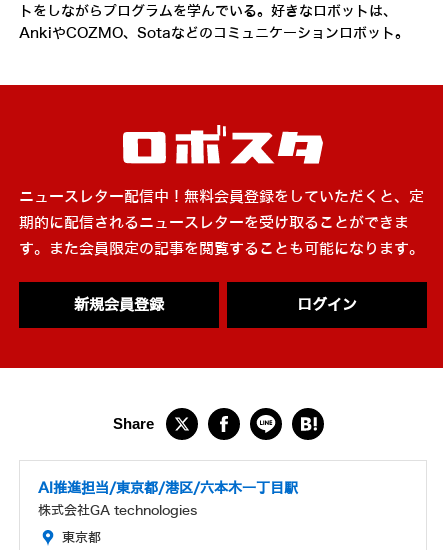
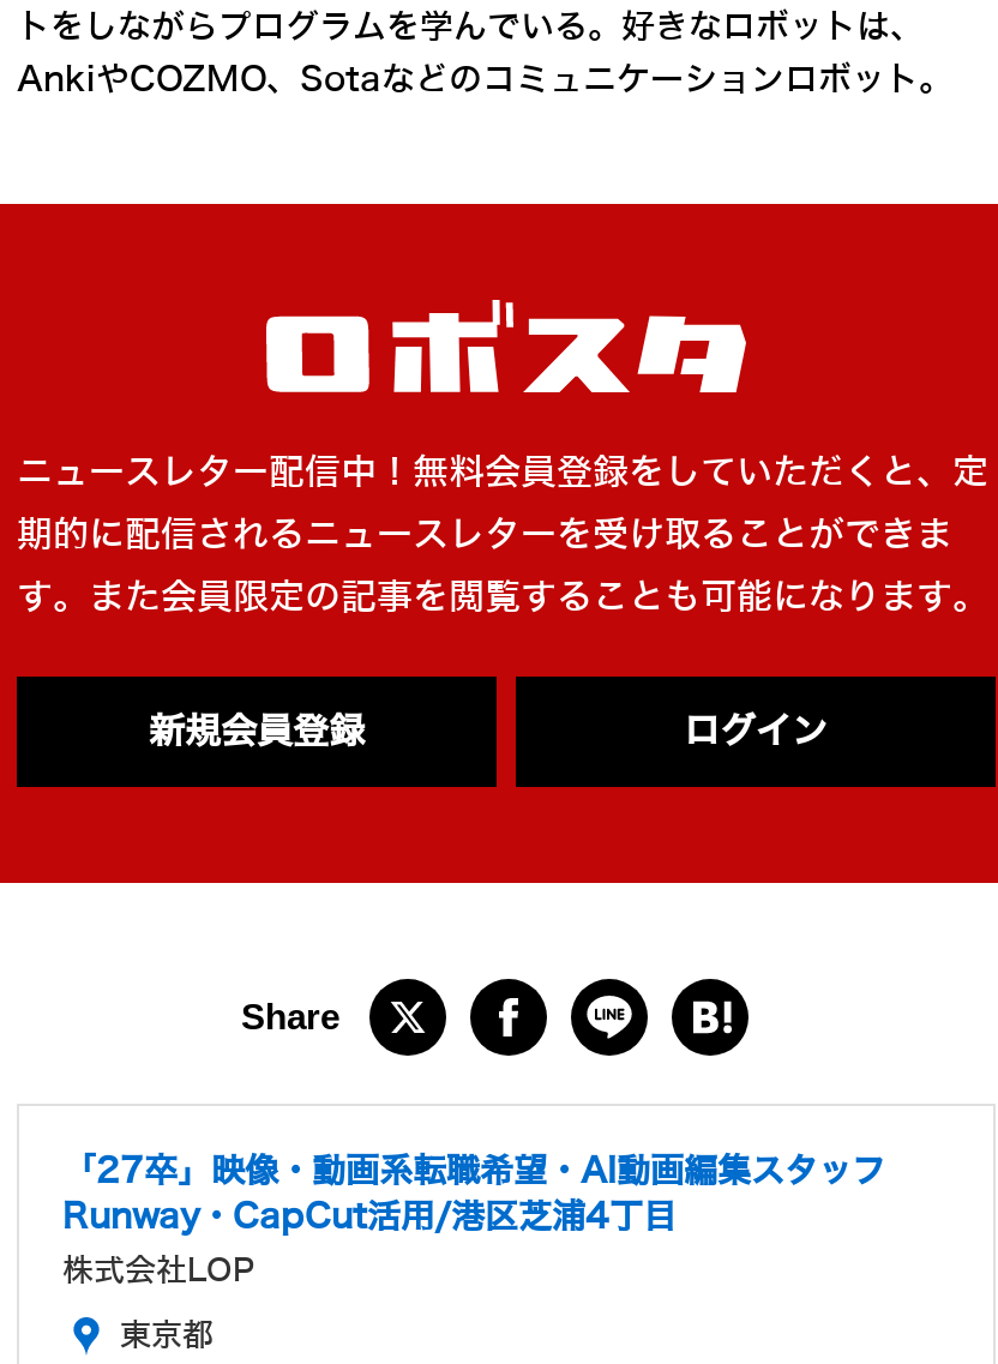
- AI推進担当/東京都/港区/六本木一丁目駅
+ 「27卒」映像・動画系転職希望・AI動画編集スタッフ
+ Runway・CapCut活用/港区芝浦4丁目

- 株式会社GA technologies
+ 株式会社LOP
